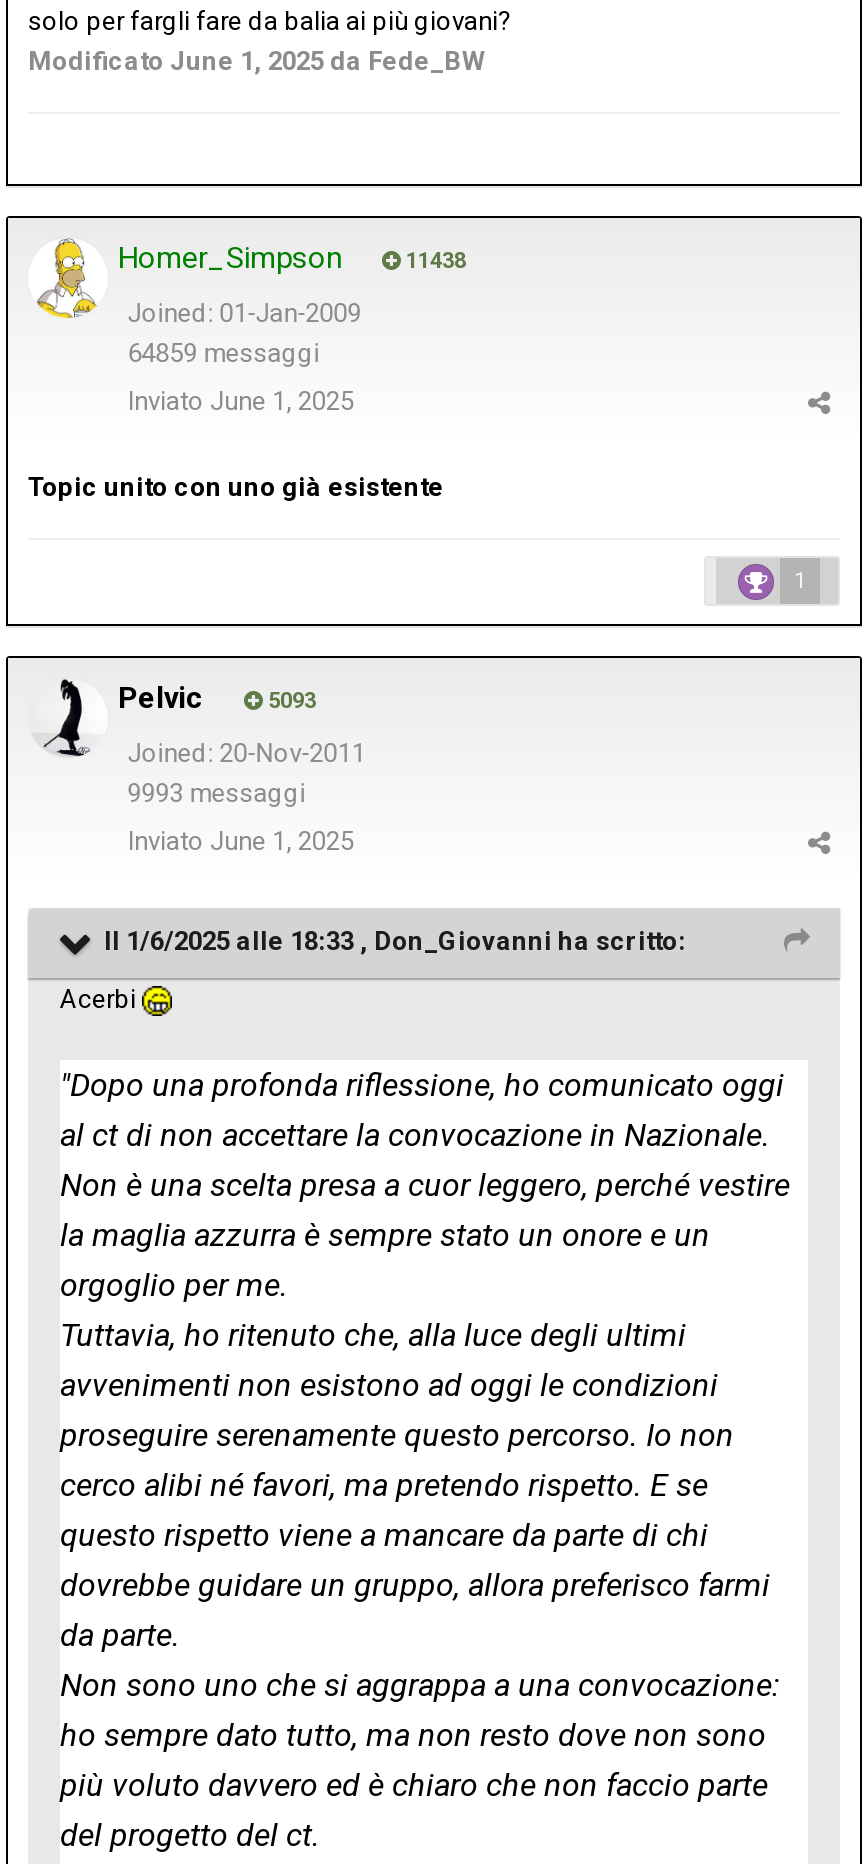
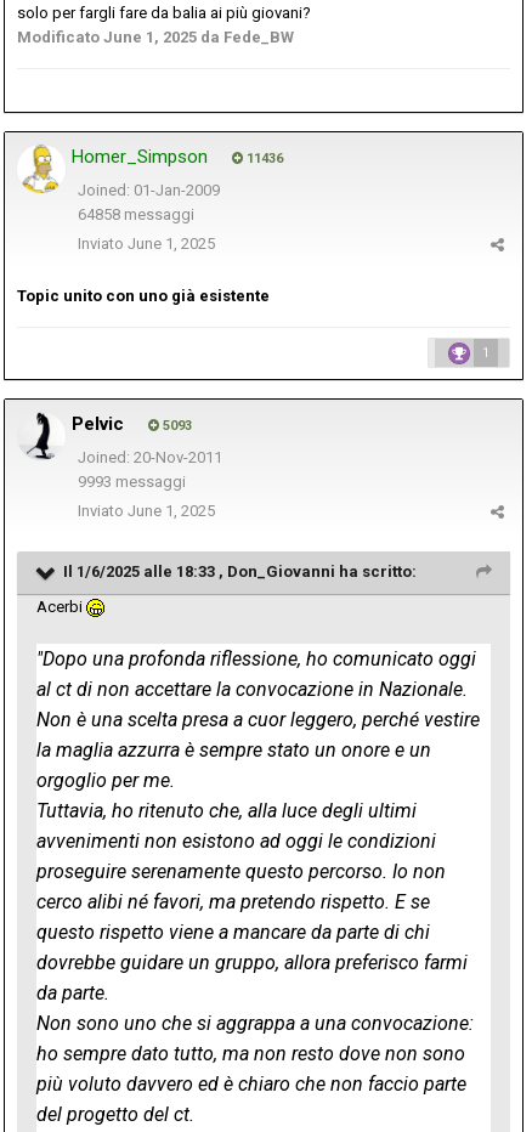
- 11438
+ 11436

- 64859 messaggi
+ 64858 messaggi
